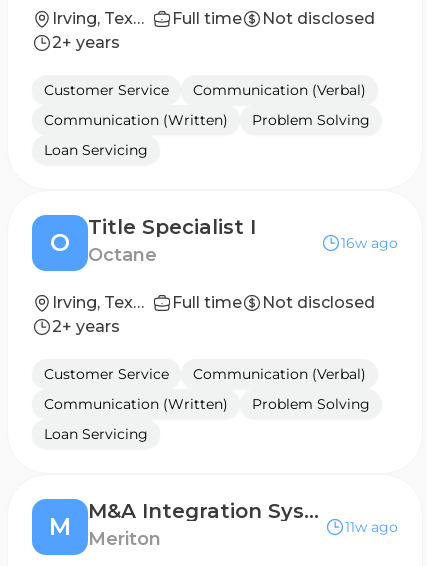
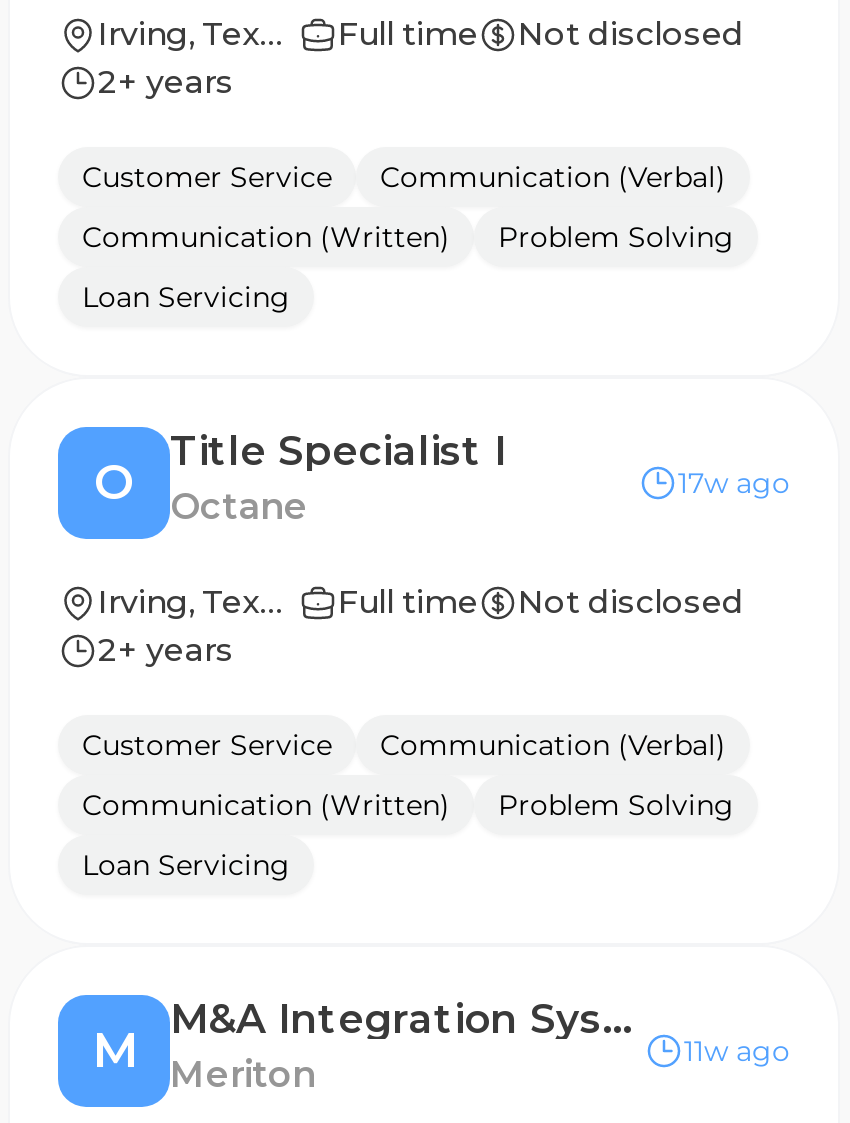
- 16w ago
+ 17w ago
